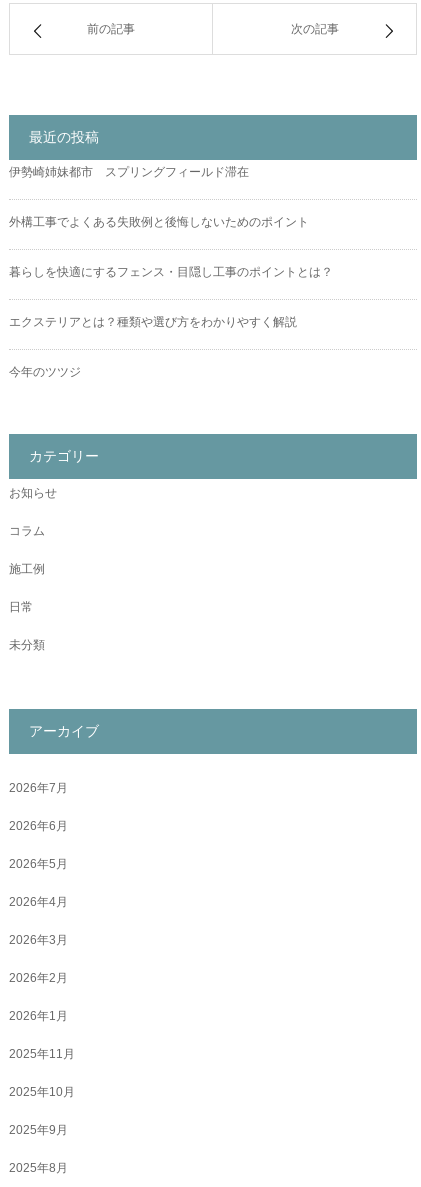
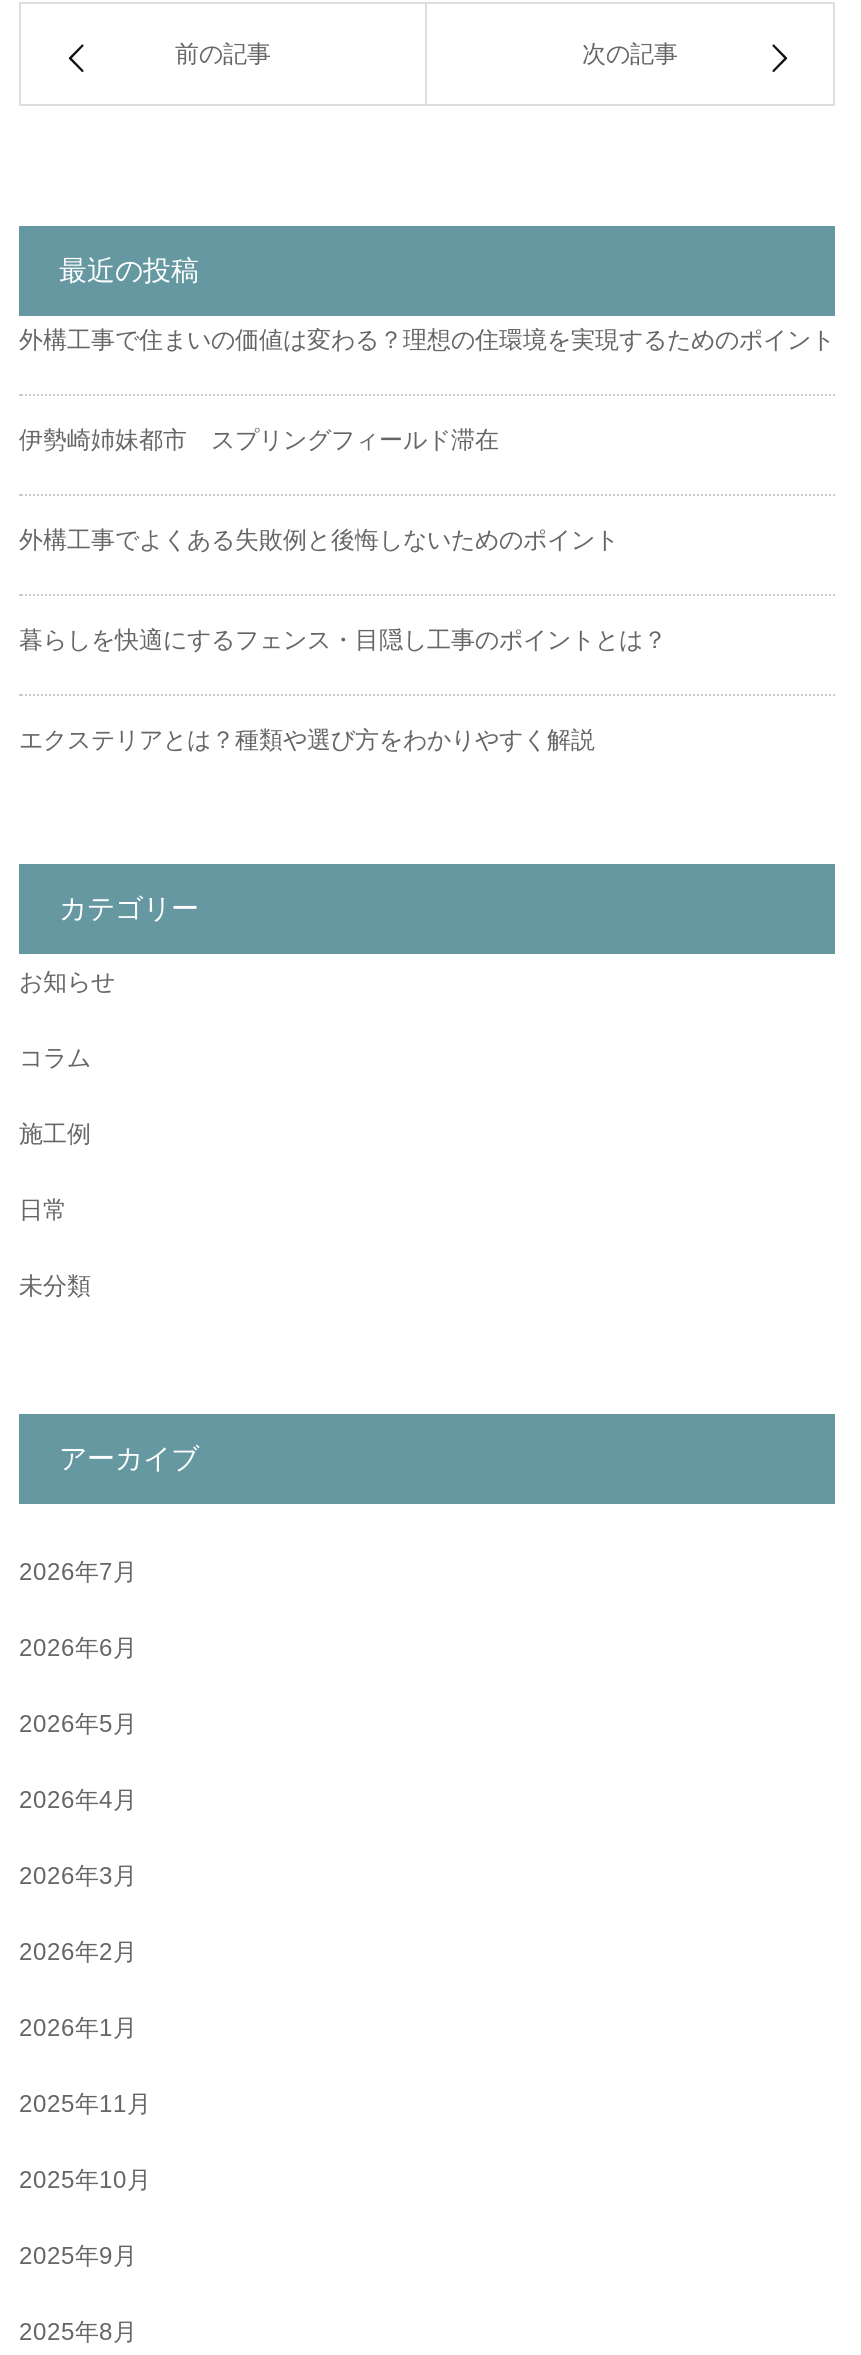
+ 外構工事で住まいの価値は変わる？理想の住環境を実現するためのポイント

moved down: 伊勢崎姉妹都市 スプリングフィールド滞在 | 外構工事でよくある失敗例と後悔しないためのポイント | 暮らしを快適にするフェンス・目隠し工事のポイントとは？ | エクステリアとは？種類や選び方をわかりやすく解説

- 今年のツツジ
